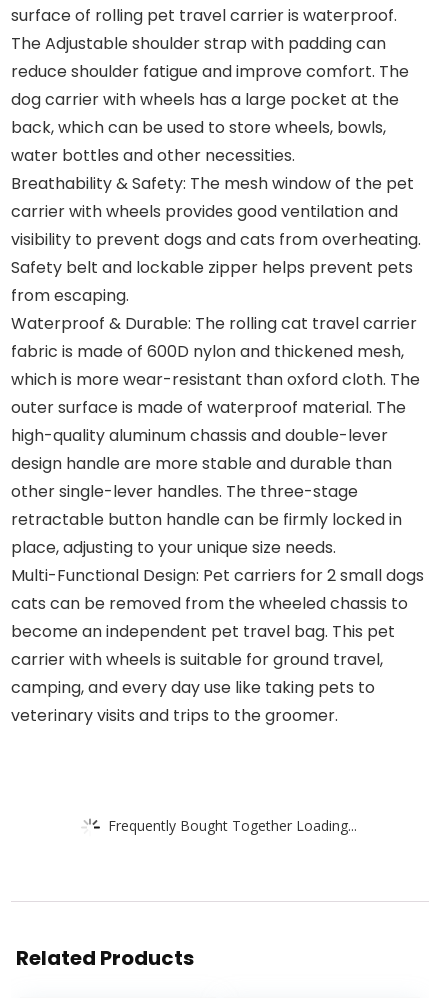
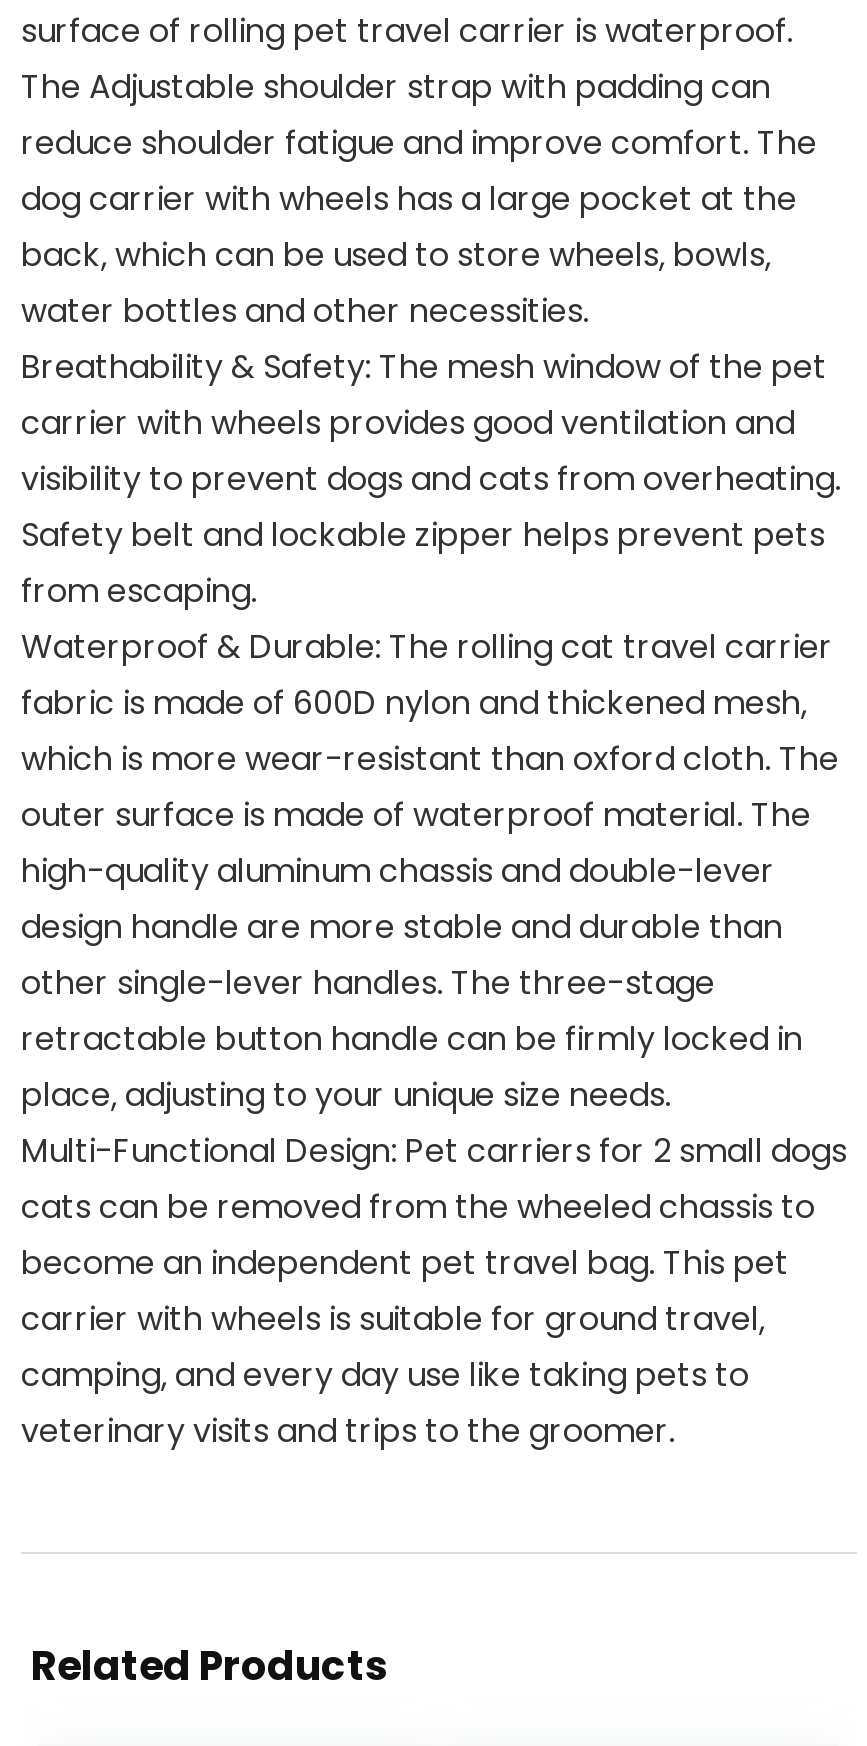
- Frequently Bought Together Loading...
